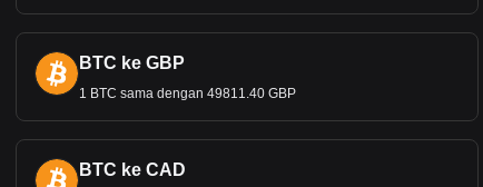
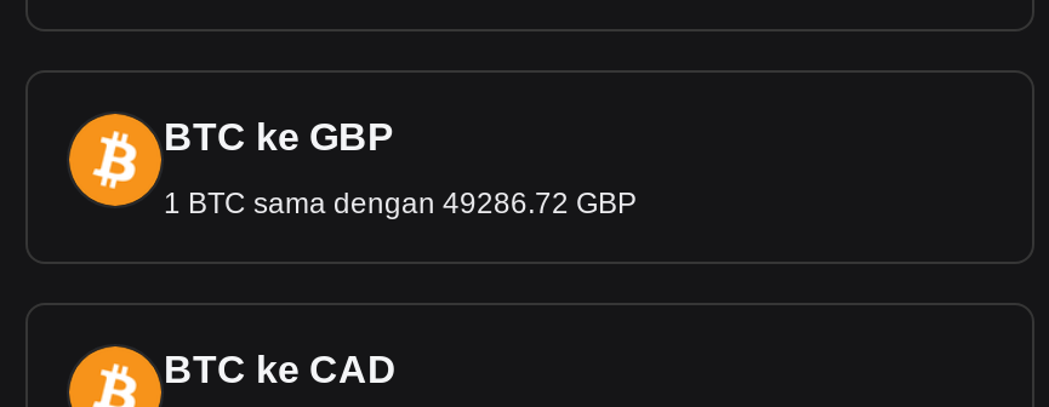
- 1 BTC sama dengan 49811.40 GBP
+ 1 BTC sama dengan 49286.72 GBP
